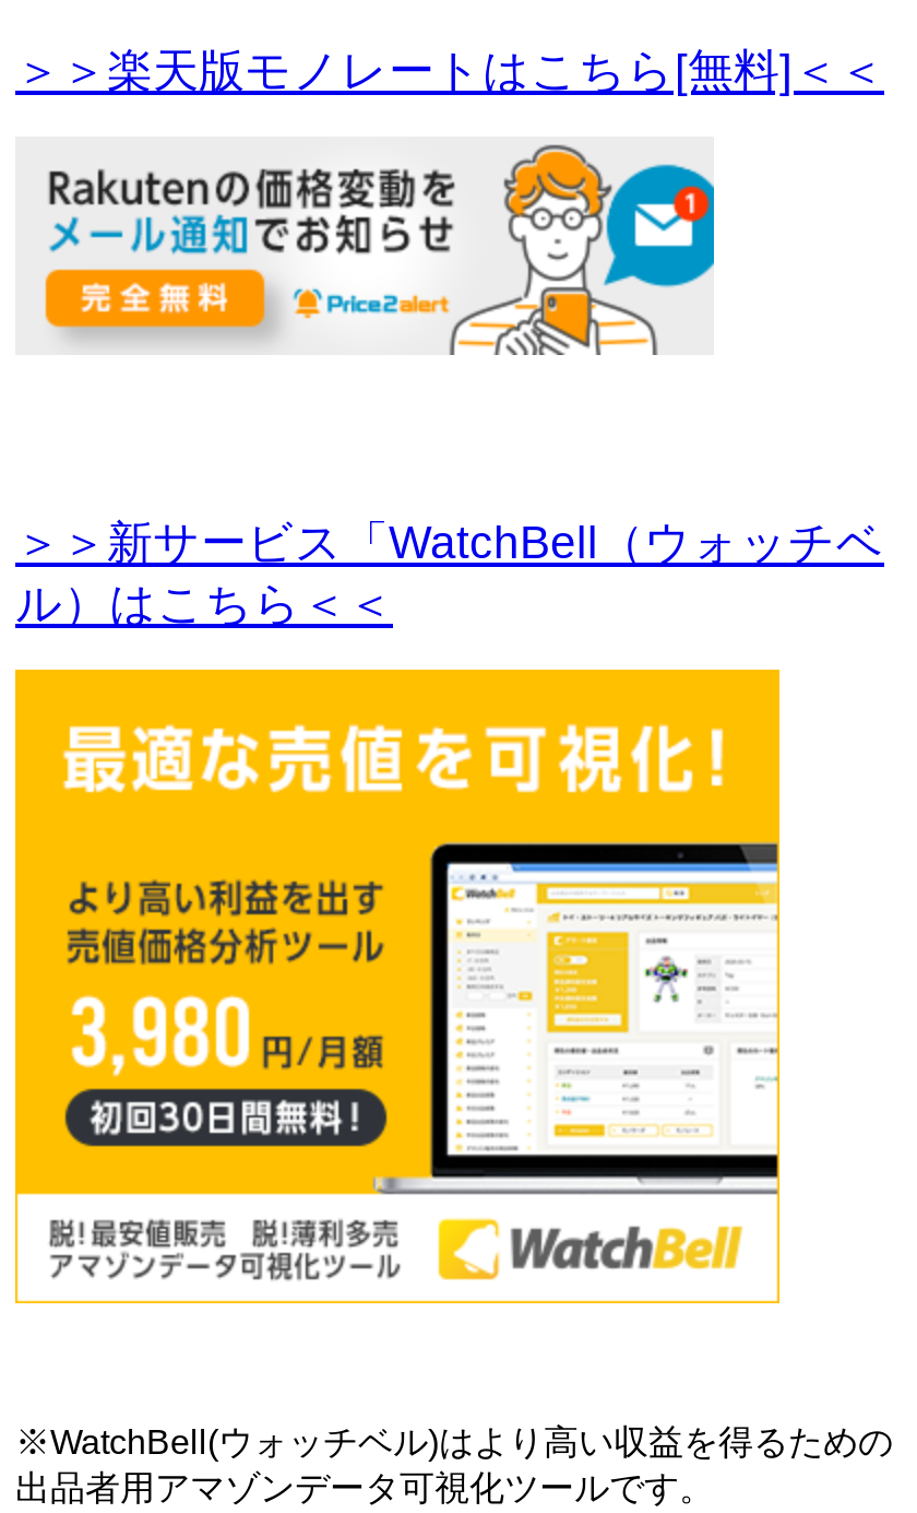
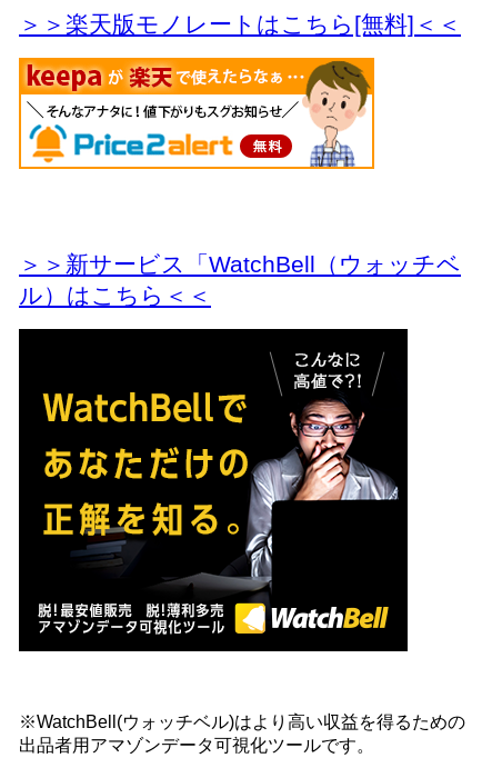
- [image]
+ [image]

- [image]
+ [image]
